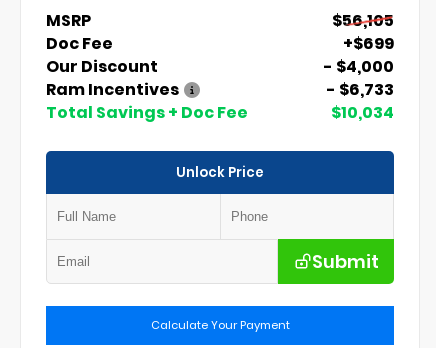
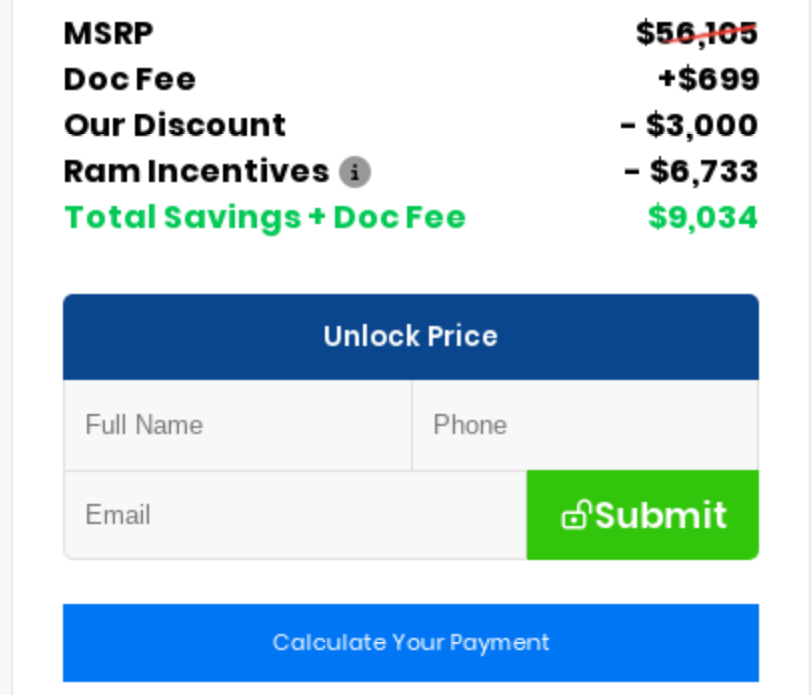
- - $4,000
+ - $3,000

- $10,034
+ $9,034
